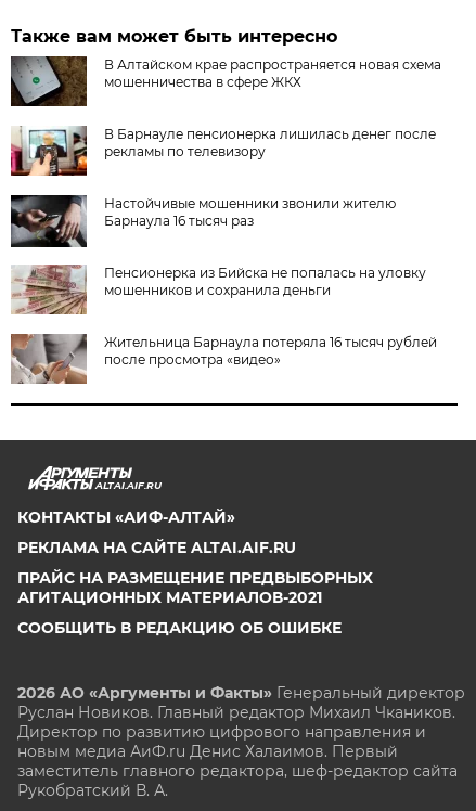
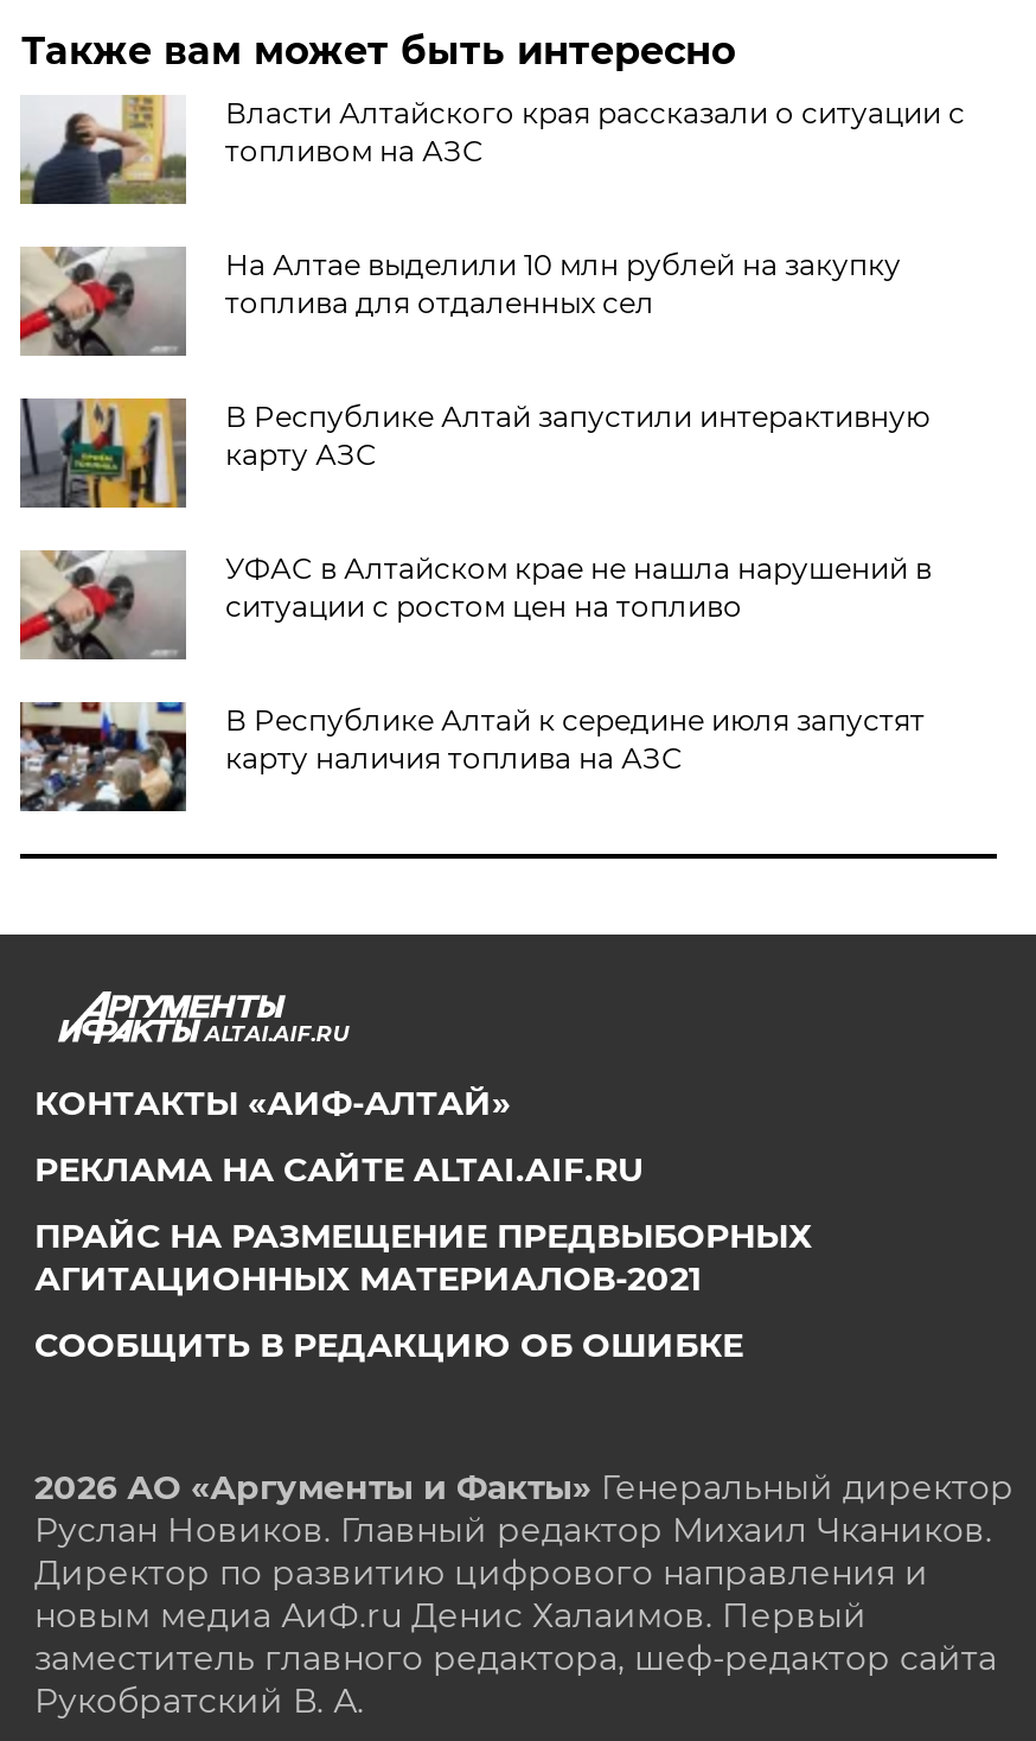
- [image]
- В Алтайском крае распространяется новая схема
- мошенничества в сфере ЖКХ
+ [image]
+ Власти Алтайского края рассказали о ситуации с
+ топливом на АЗС

- [image]
- В Барнауле пенсионерка лишилась денег после
- рекламы по телевизору
+ [image]
+ На Алтае выделили 10 млн рублей на закупку
+ топлива для отдаленных сел

- [image]
- Настойчивые мошенники звонили жителю
- Барнаула 16 тысяч раз
+ [image]
+ В Республике Алтай запустили интерактивную
+ карту АЗС

- [image]
- Пенсионерка из Бийска не попалась на уловку
- мошенников и сохранила деньги
+ [image]
+ УФАС в Алтайском крае не нашла нарушений в
+ ситуации с ростом цен на топливо

- [image]
- Жительница Барнаула потеряла 16 тысяч рублей
- после просмотра «видео»
+ [image]
+ В Республике Алтай к середине июля запустят
+ карту наличия топлива на АЗС
